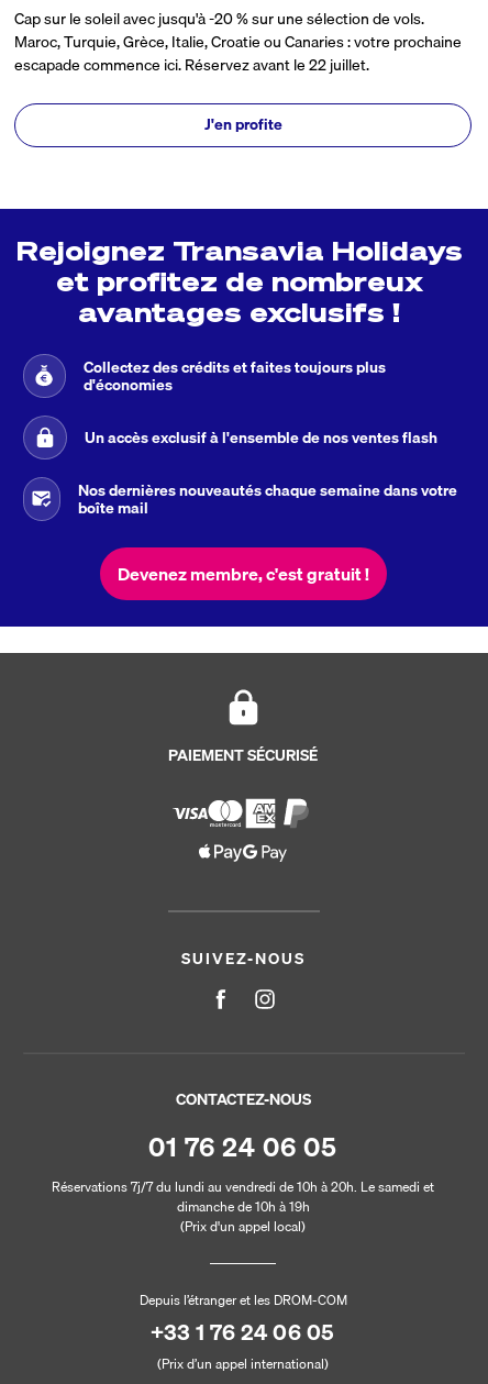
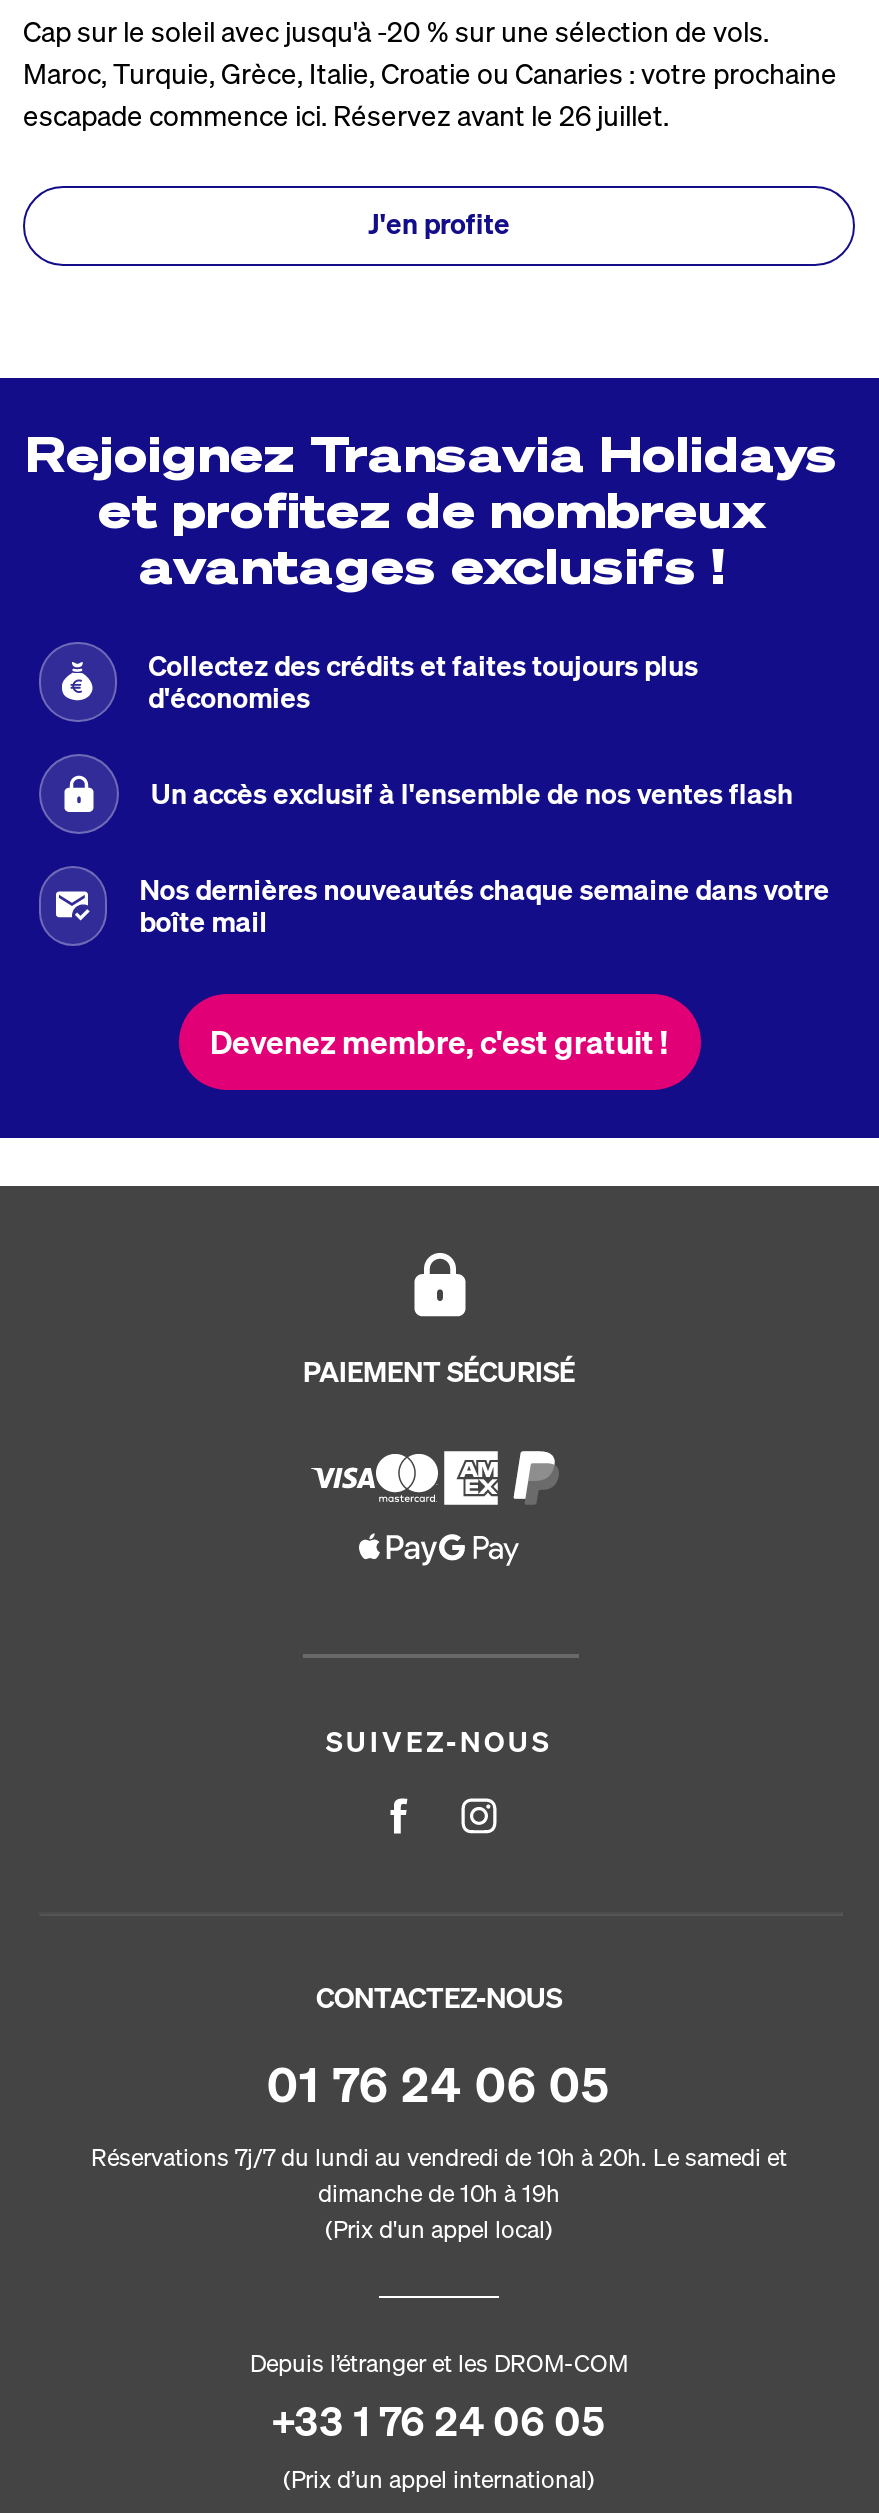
- escapade commence ici. Réservez avant le 22 juillet.
+ escapade commence ici. Réservez avant le 26 juillet.
